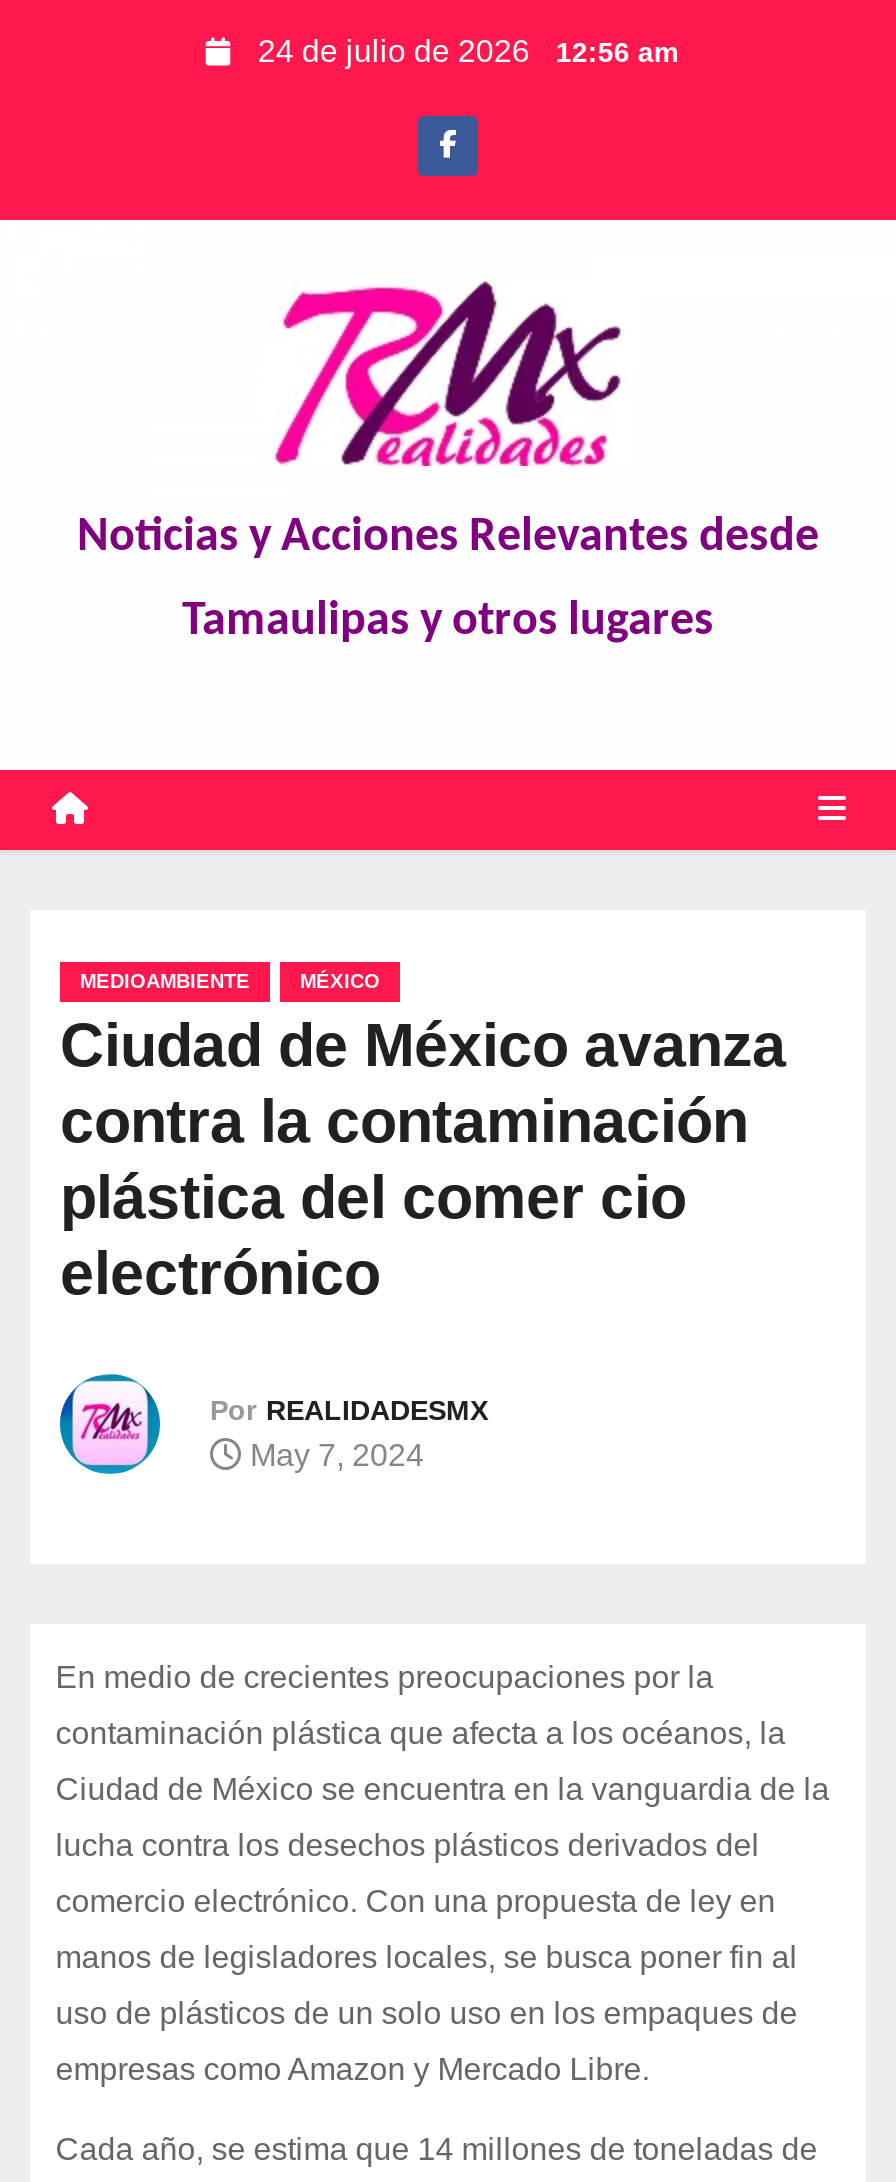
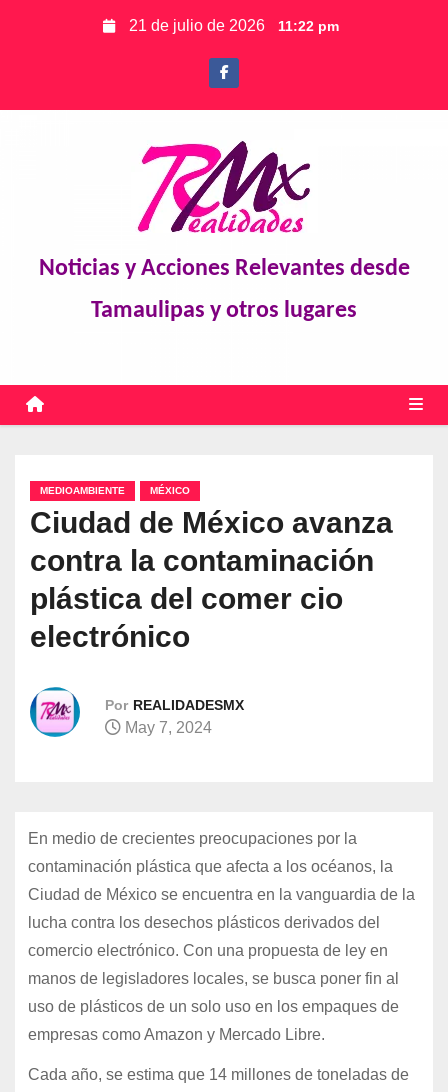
- 24 de julio de 2026 12:56 am
+ 21 de julio de 2026 11:22 pm
